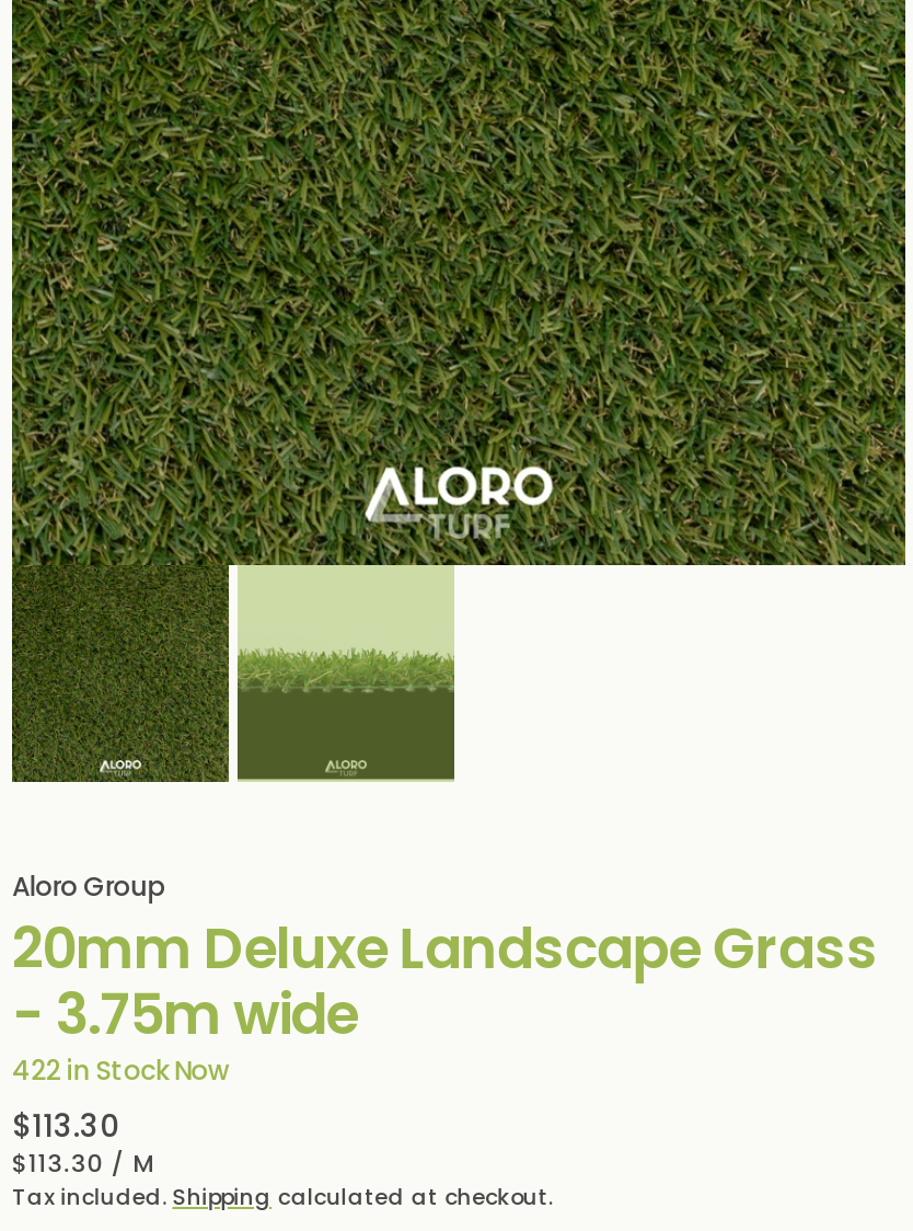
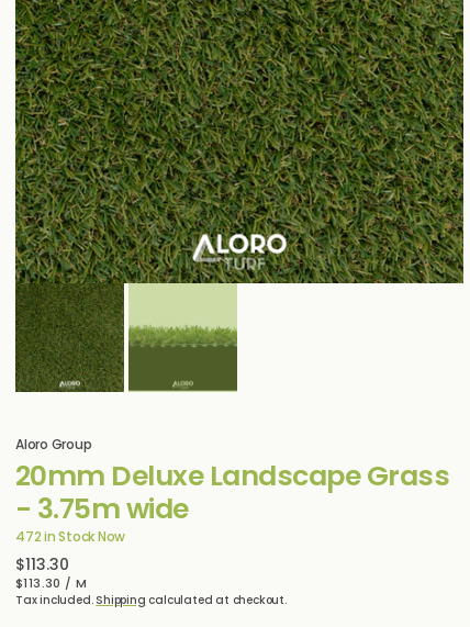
- 422 in Stock Now
+ 472 in Stock Now
